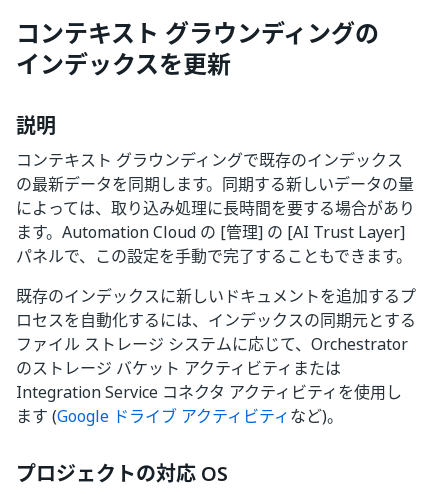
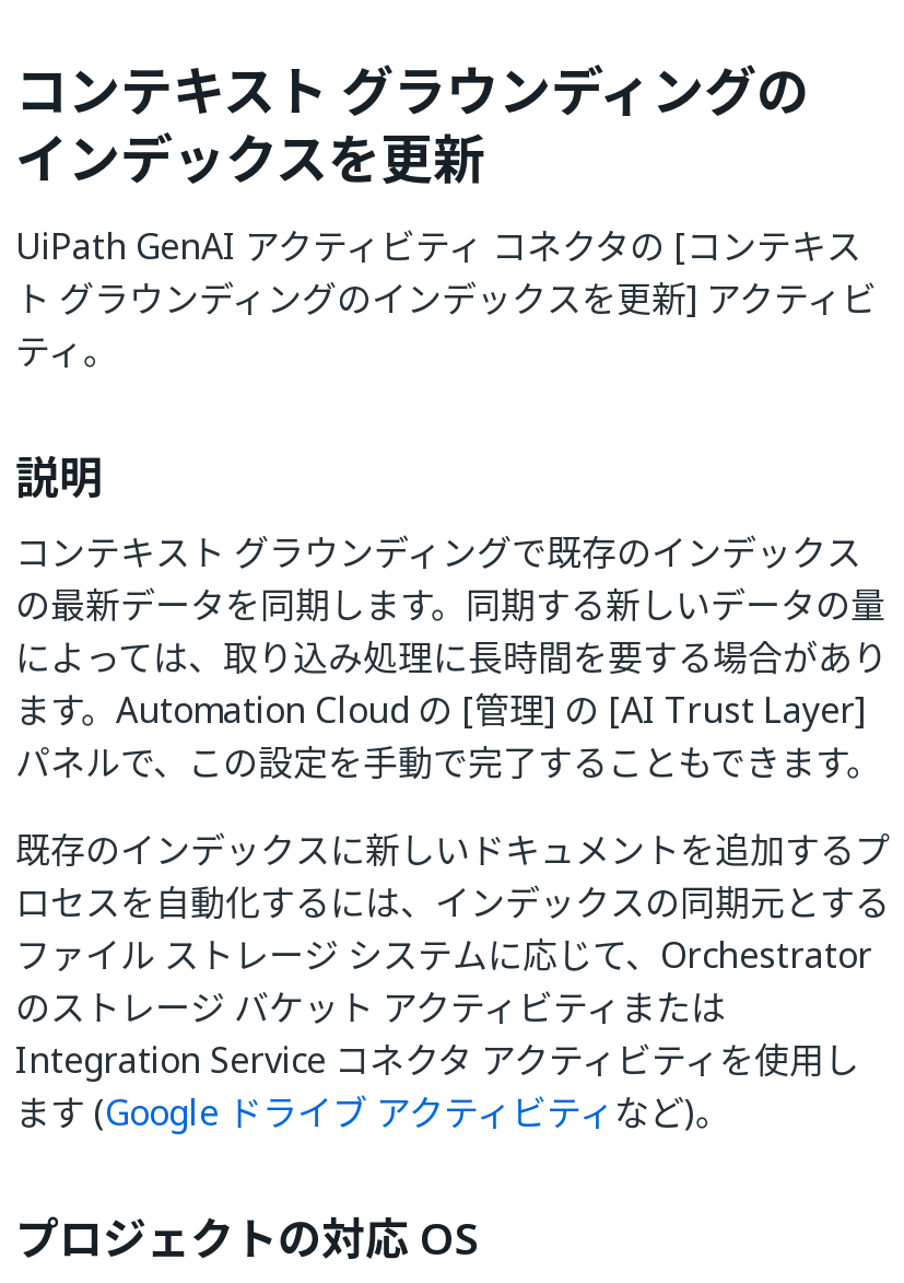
+ UiPath GenAI アクティビティ コネクタの [コンテキス
+ ト グラウンディングのインデックスを更新] アクティビ
+ ティ。
